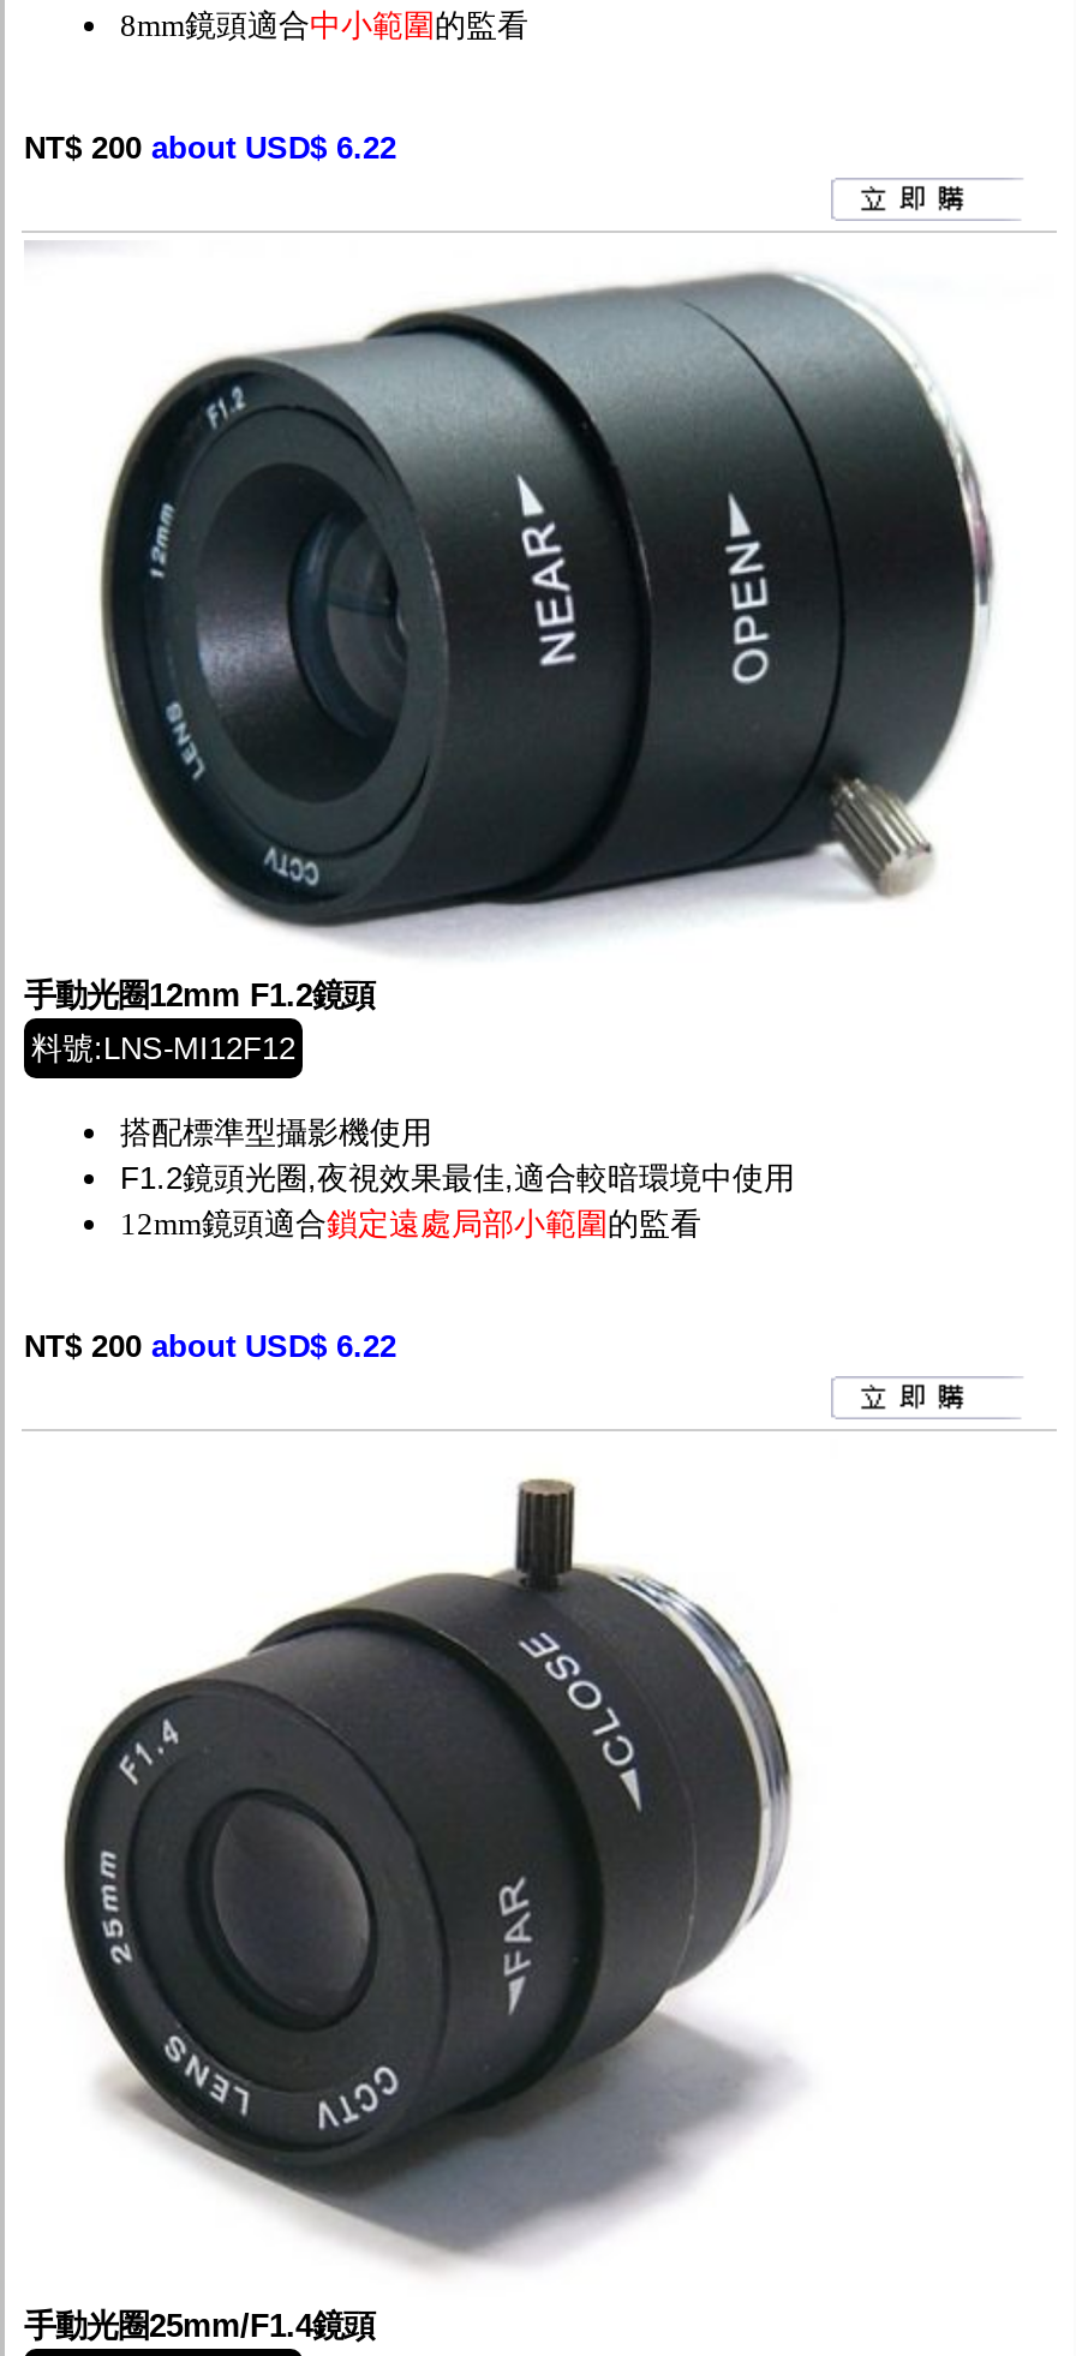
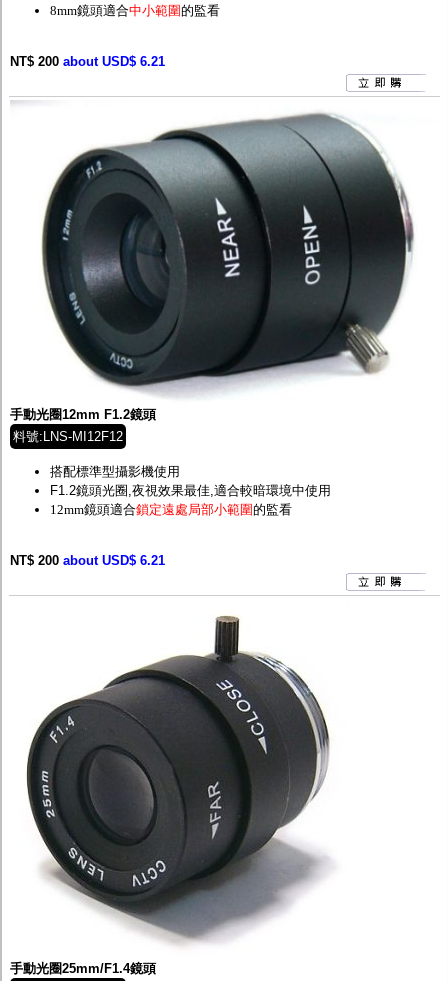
- NT$ 200 about USD$ 6.22
+ NT$ 200 about USD$ 6.21

- NT$ 200 about USD$ 6.22
+ NT$ 200 about USD$ 6.21
